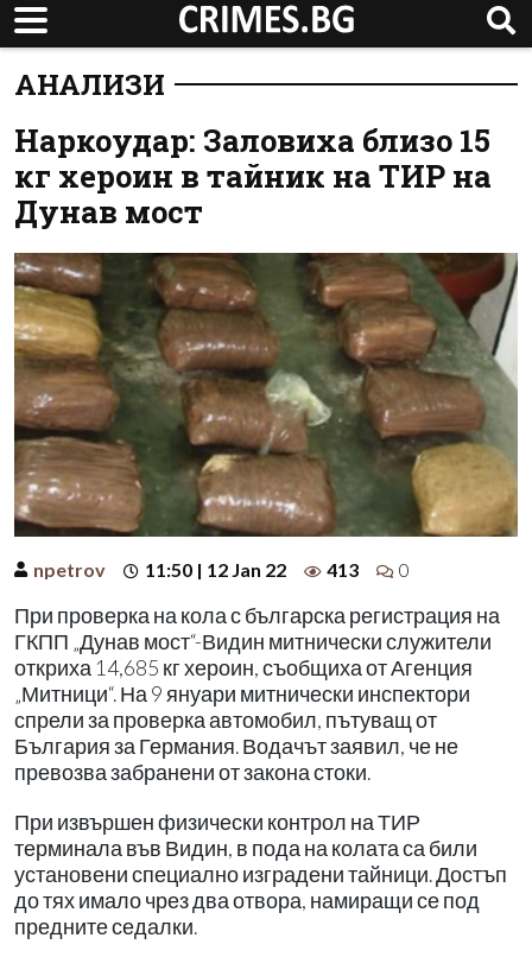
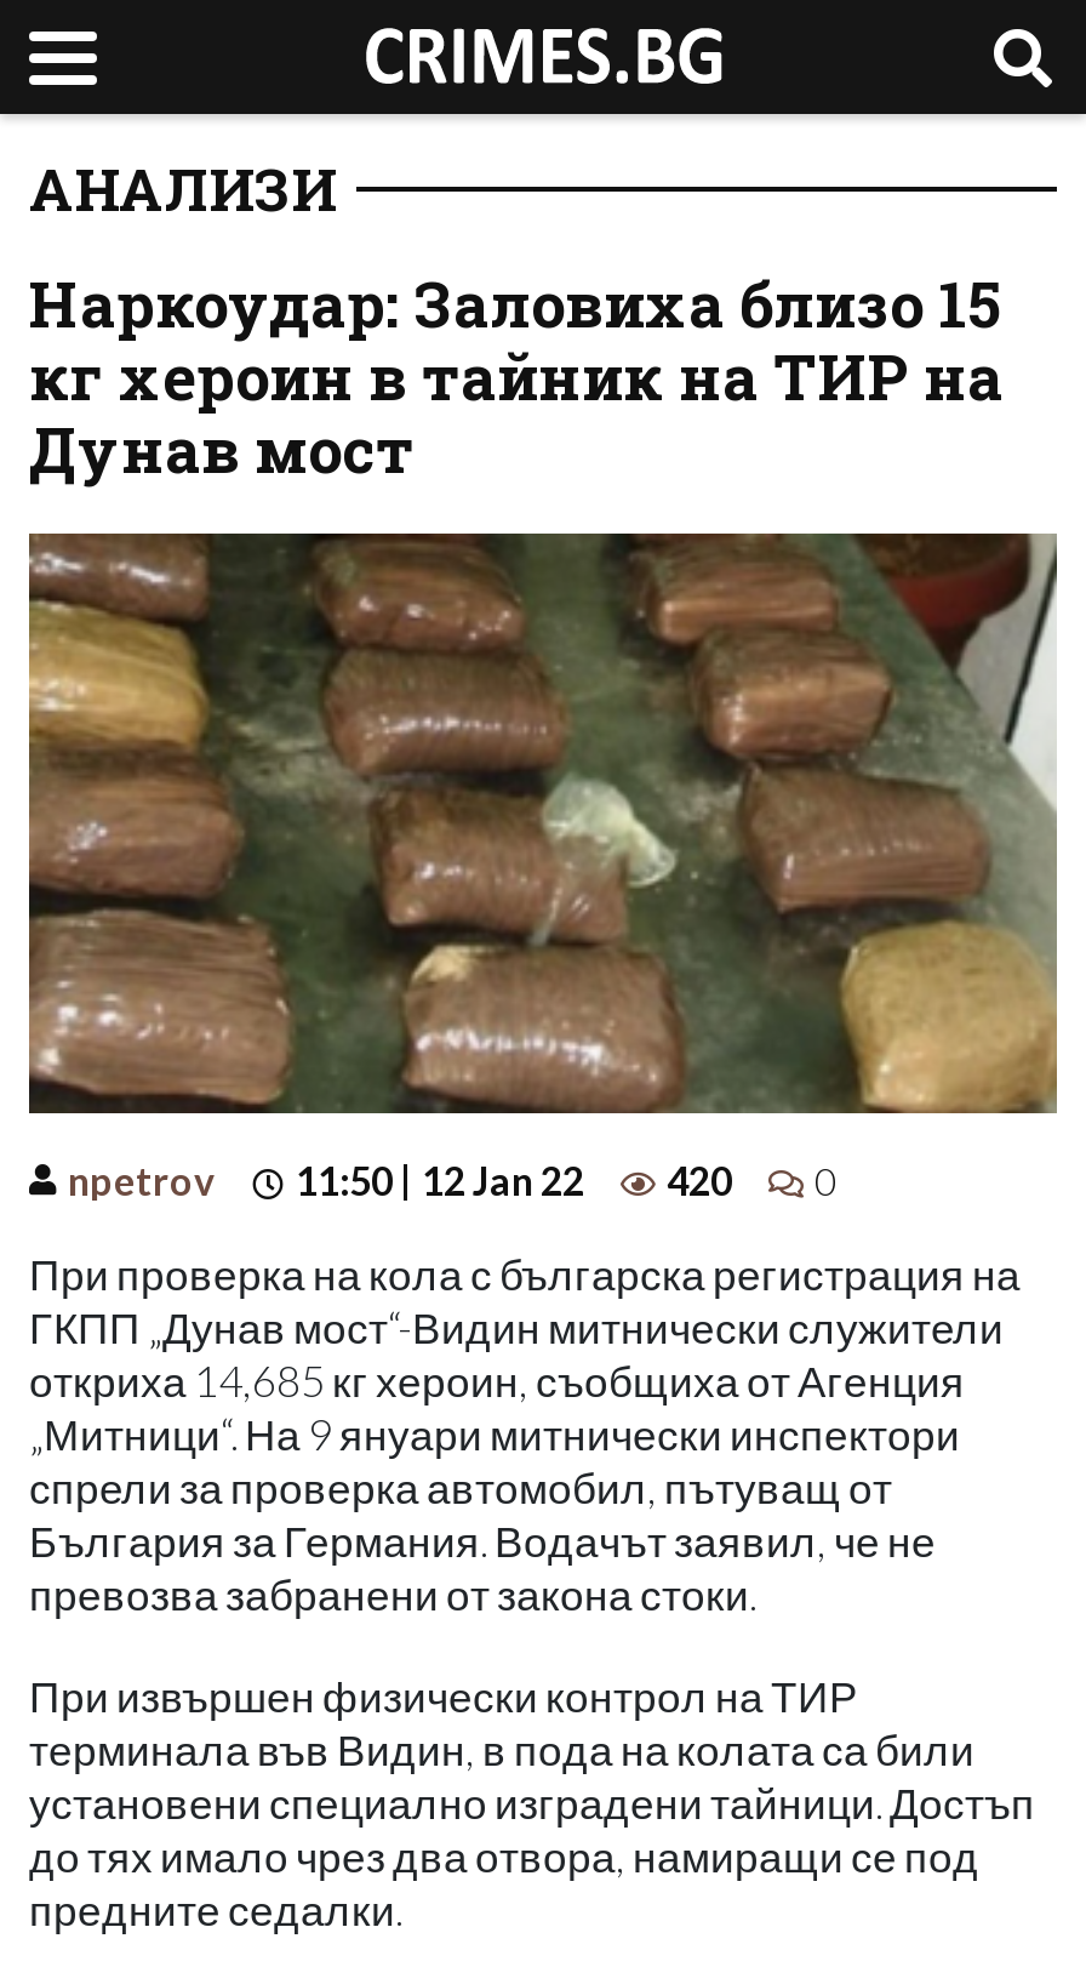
- 413
+ 420
